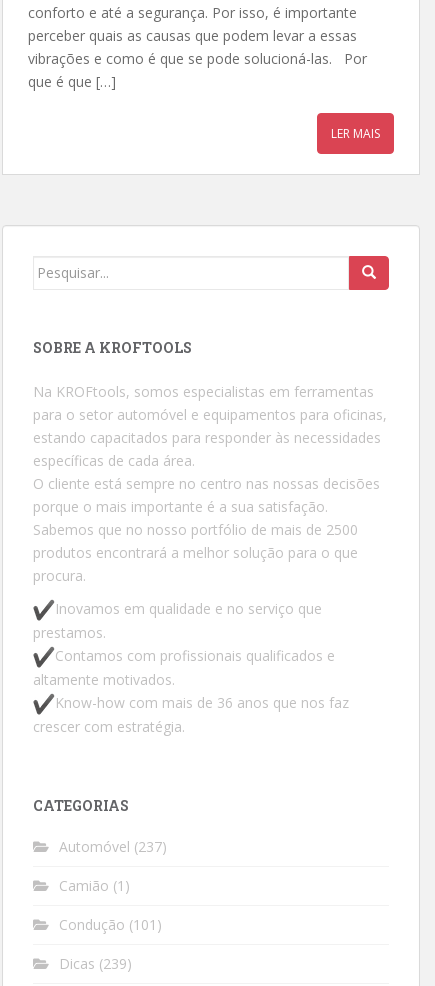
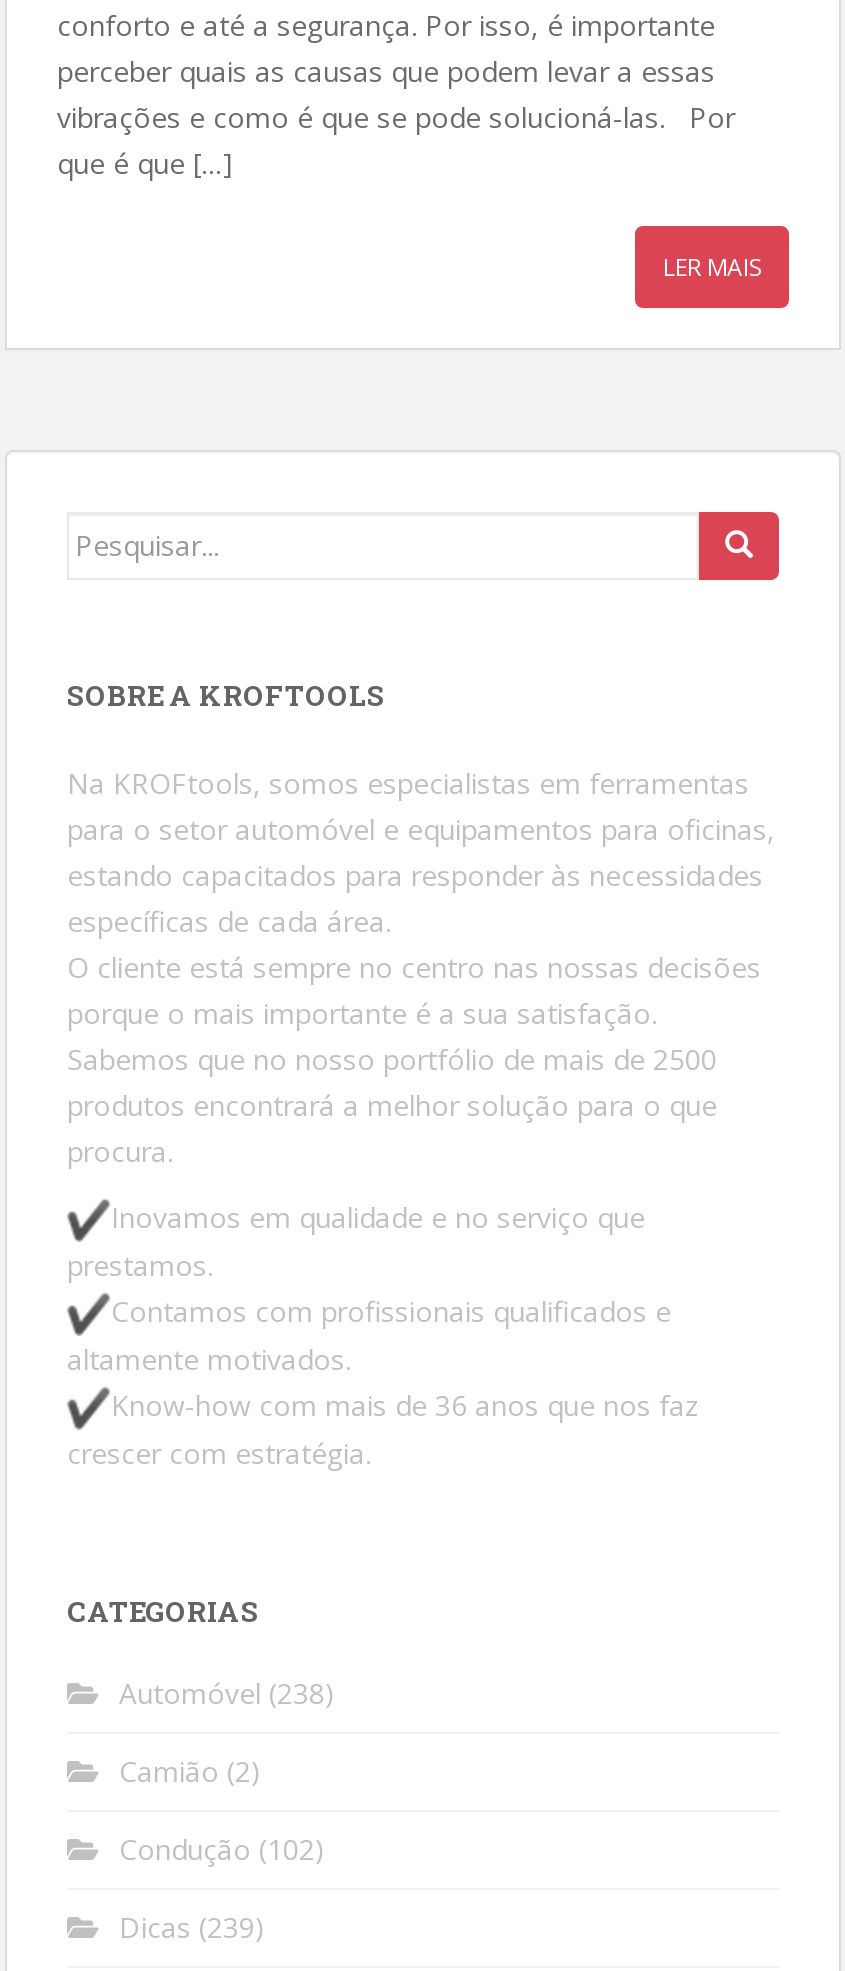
- Automóvel (237)
+ Automóvel (238)

- Camião (1)
+ Camião (2)

- Condução (101)
+ Condução (102)
